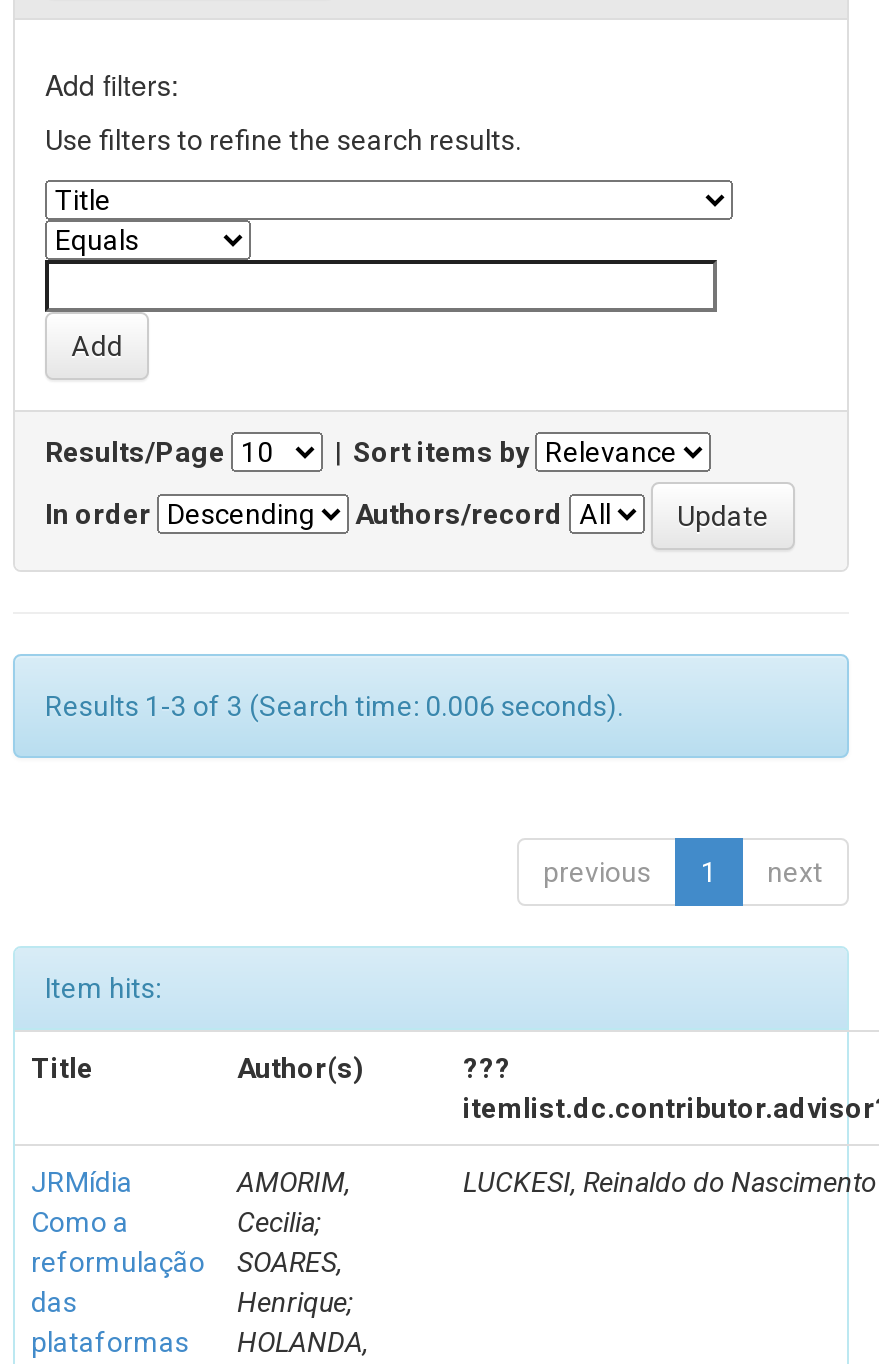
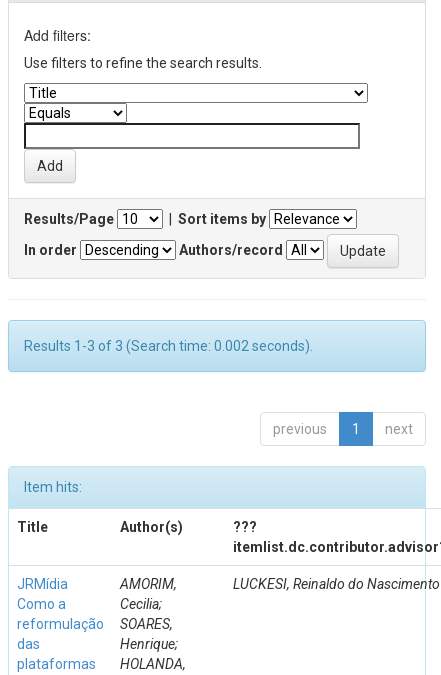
- Results 1-3 of 3 (Search time: 0.006 seconds).
+ Results 1-3 of 3 (Search time: 0.002 seconds).
